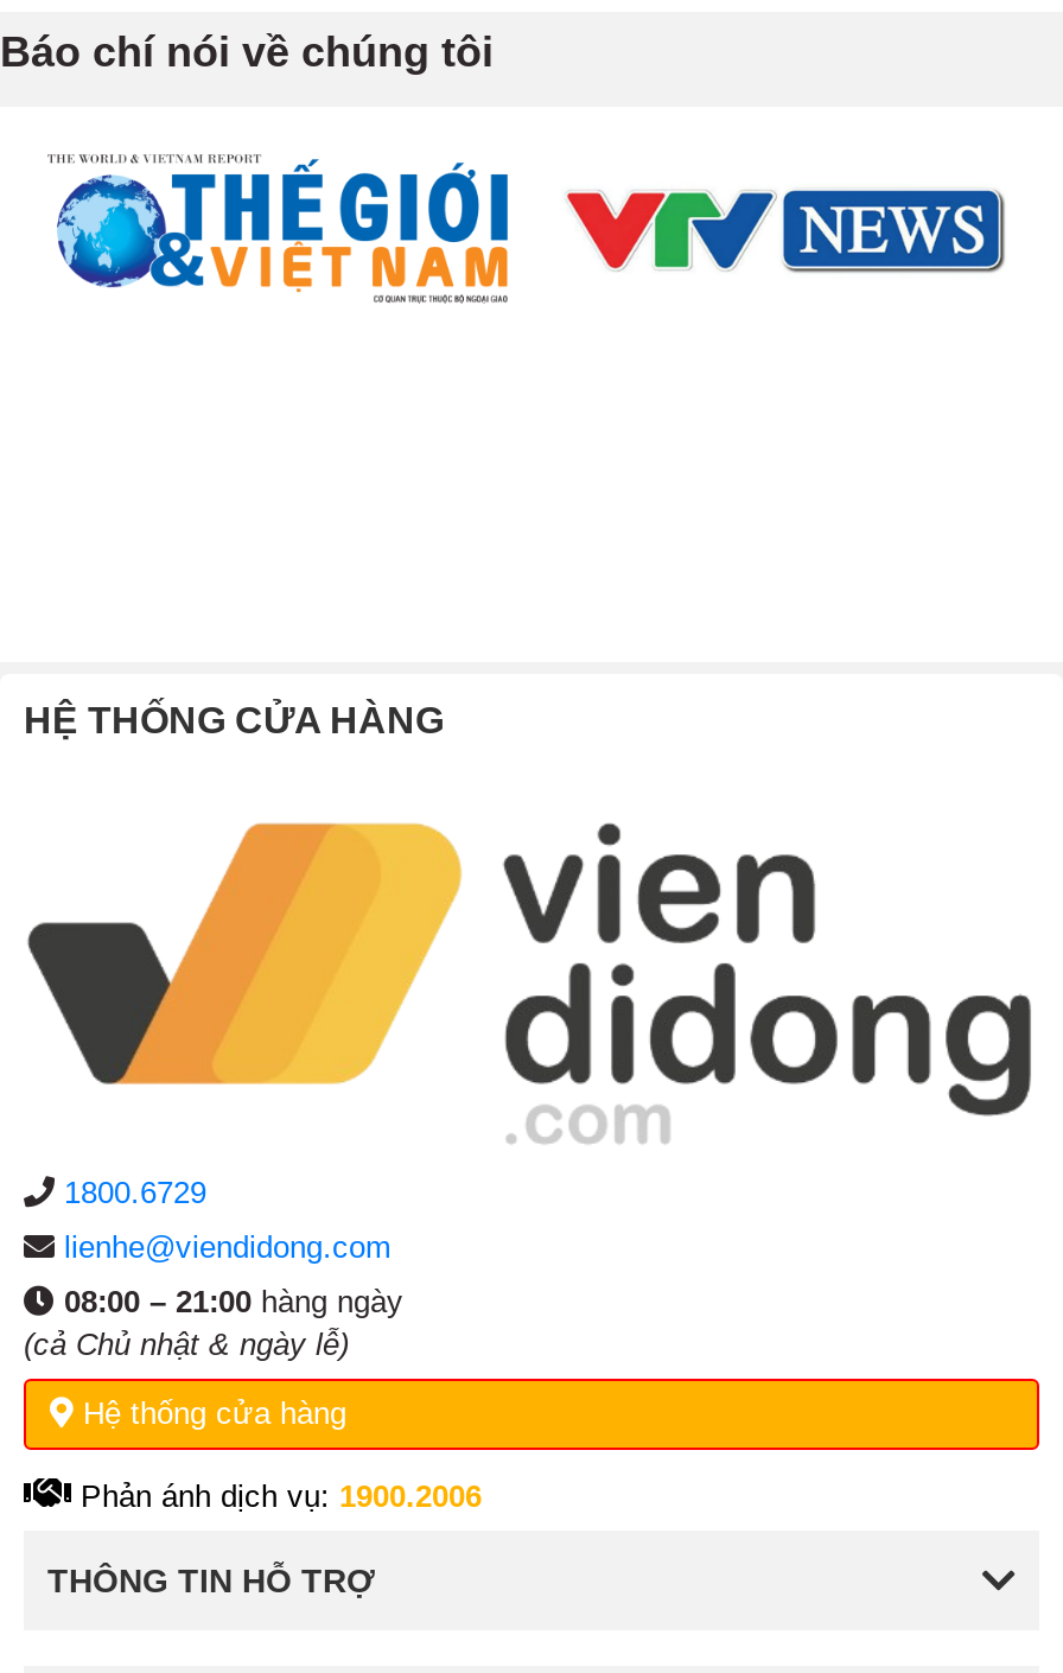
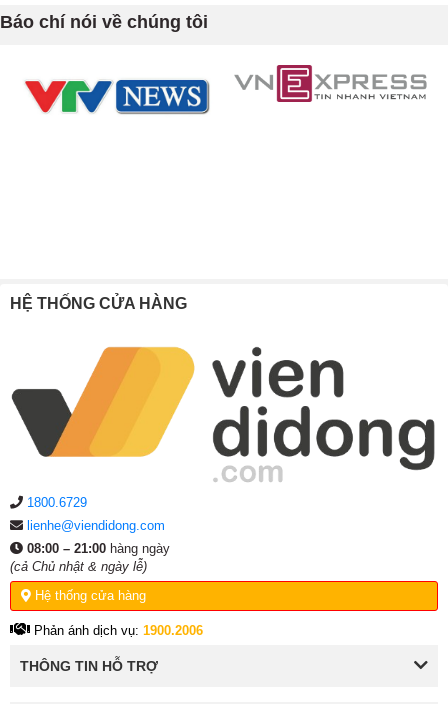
- [image]
+ [image]

- [image]
+ [image]
